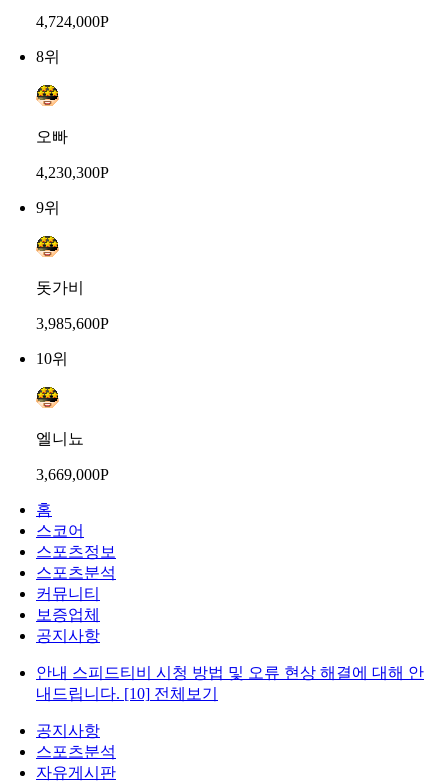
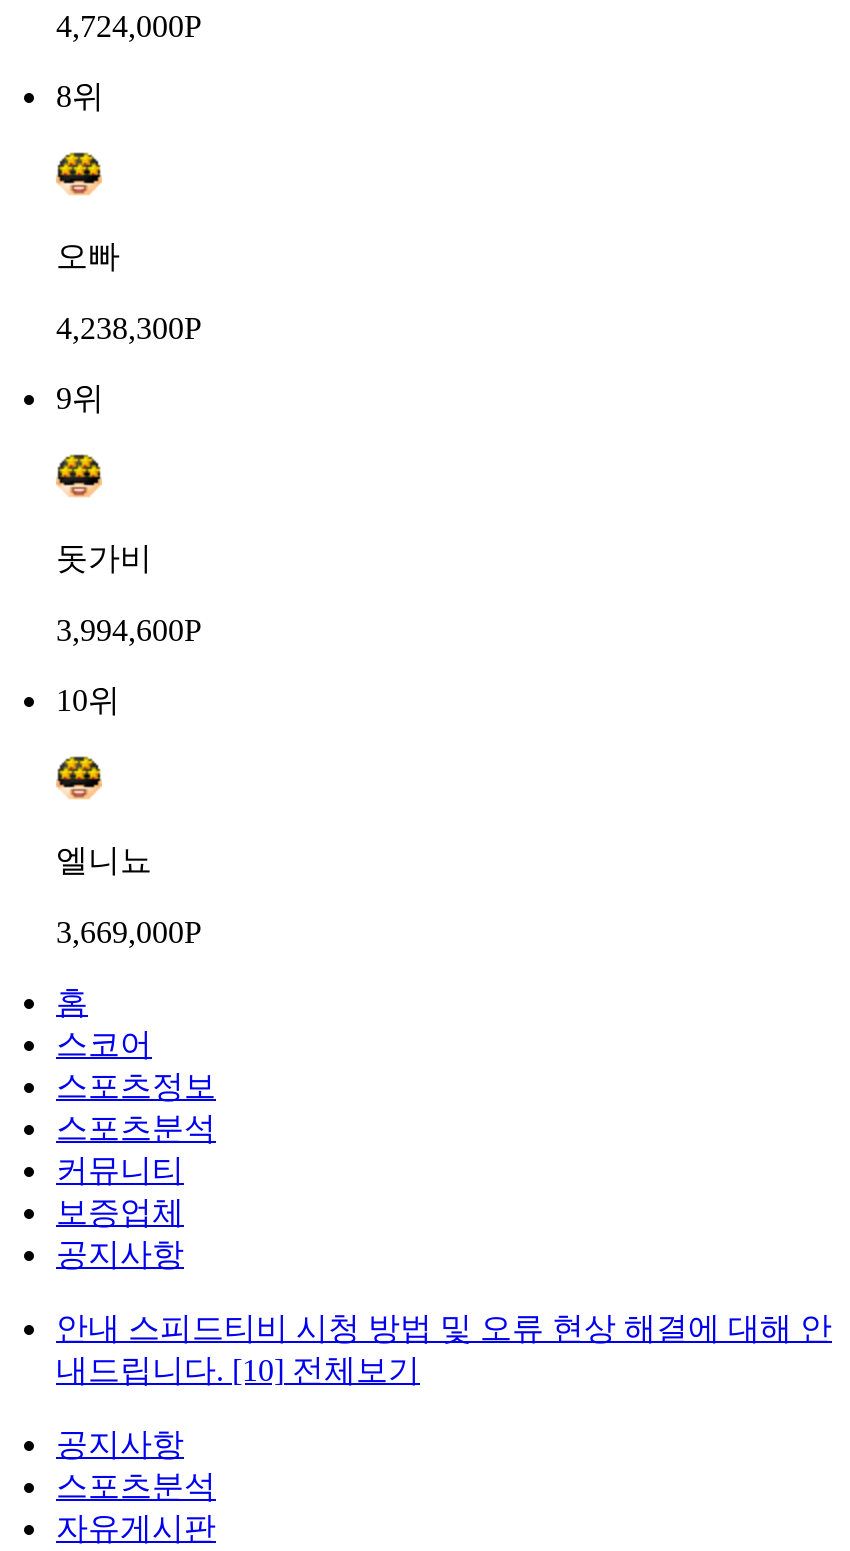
- 4,230,300P
+ 4,238,300P

- 3,985,600P
+ 3,994,600P
